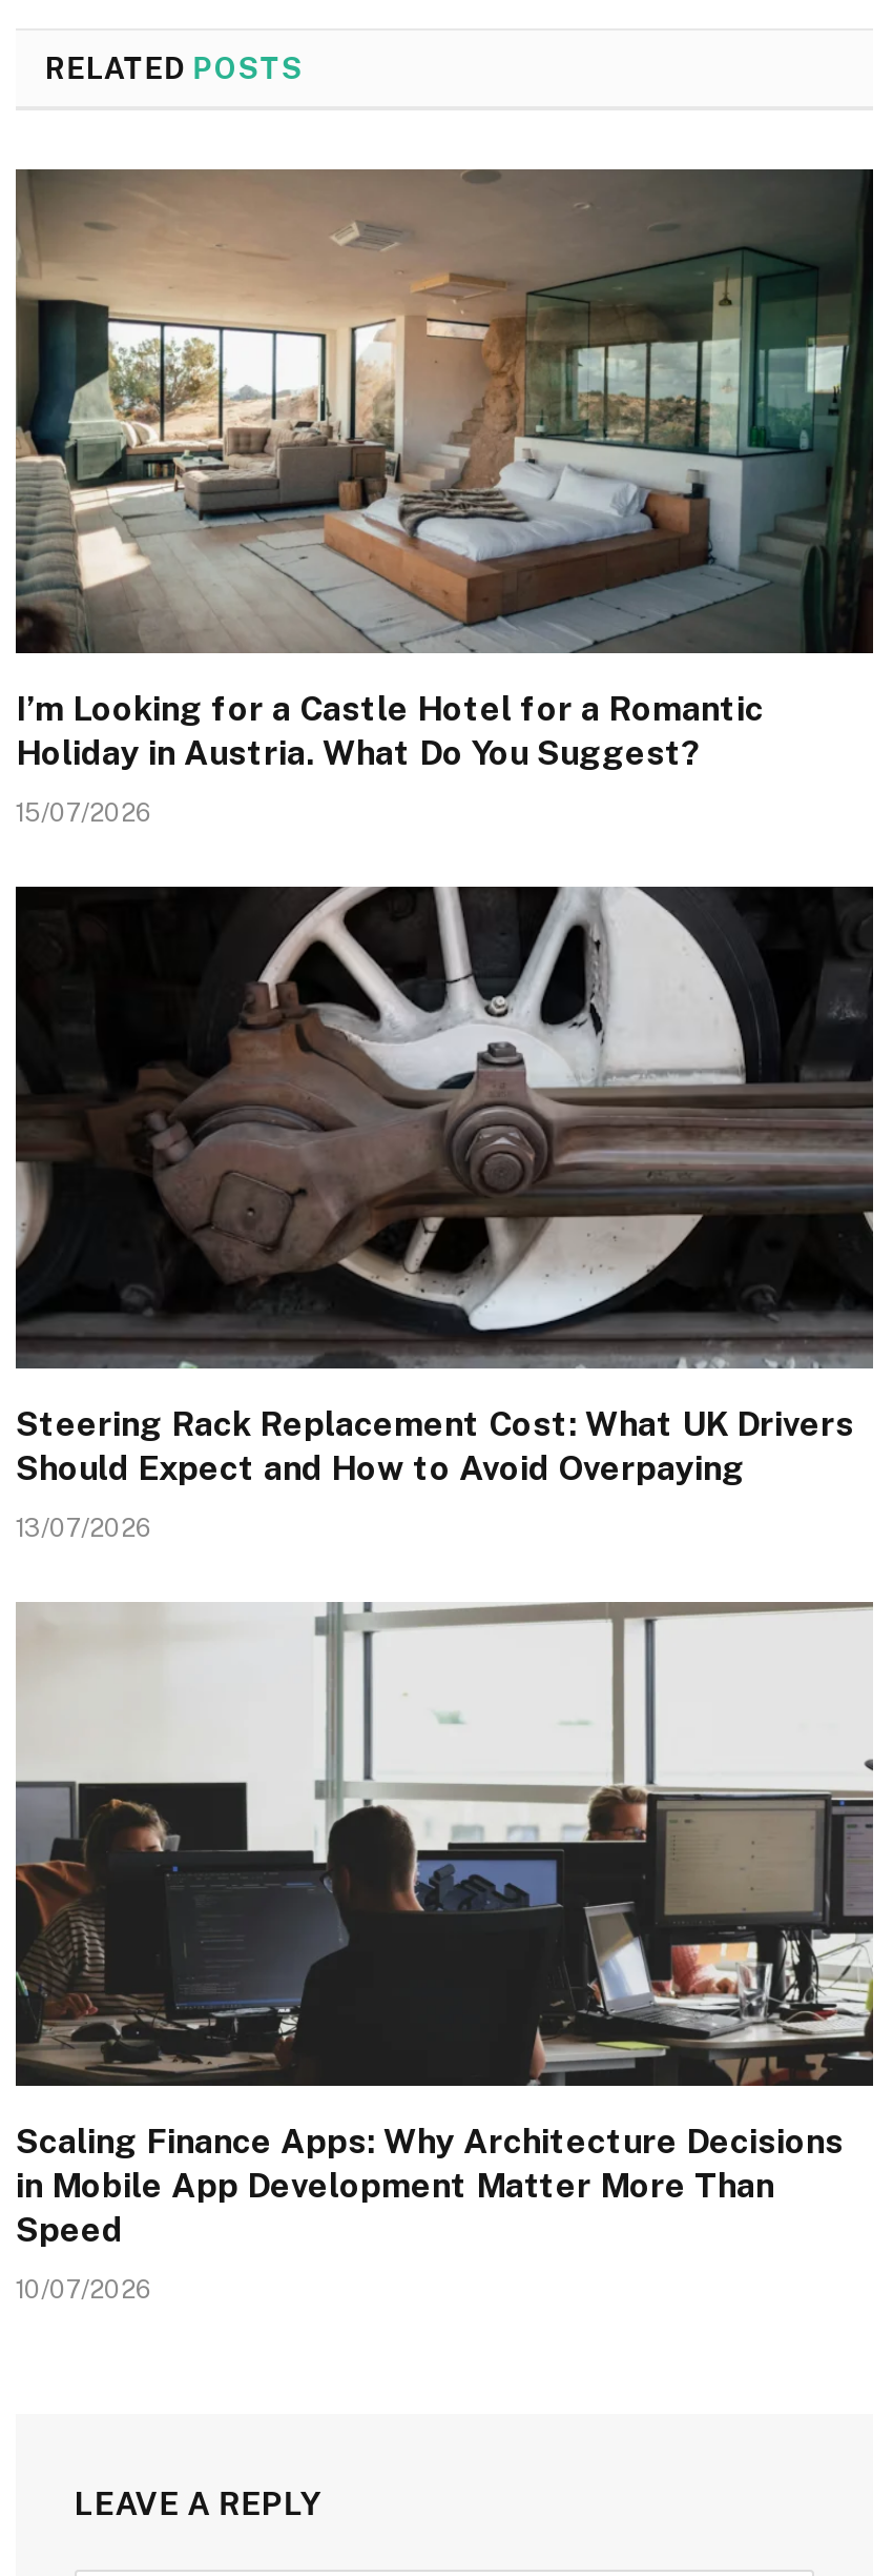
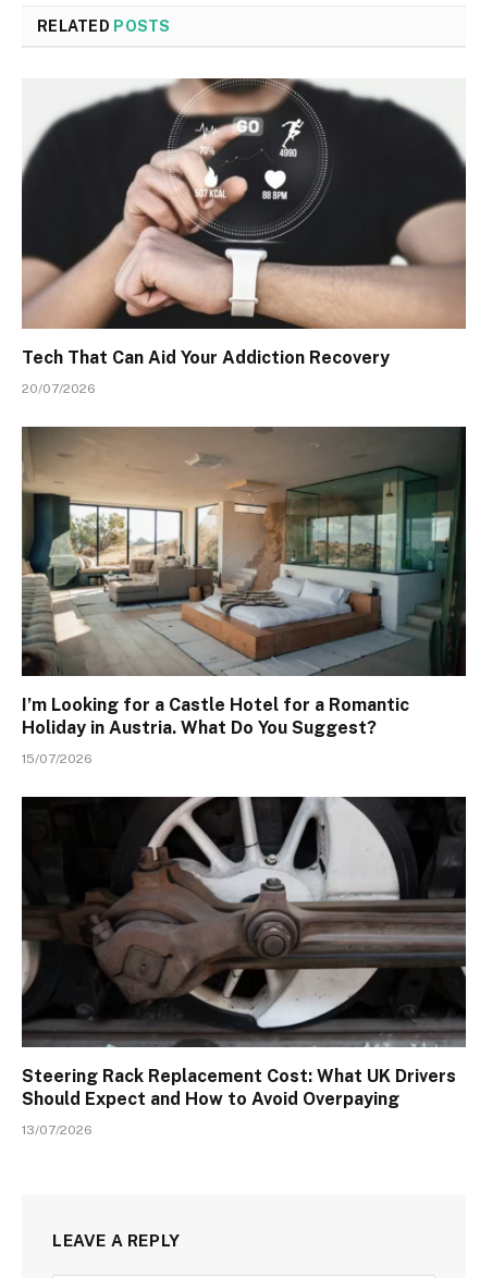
+ [image]
+ Tech That Can Aid Your Addiction Recovery
+ 20/07/2026

moved down: [image] | I’m Looking for a Castle Hotel for a Romantic | Holiday in Austria. What Do You Suggest? | 15/07/2026 | Steering Rack Replacement Cost: What UK Drivers | Should Expect and How to Avoid Overpaying | 13/07/2026

- [image]
- Scaling Finance Apps: Why Architecture Decisions
- in Mobile App Development Matter More Than
- Speed
- 10/07/2026
